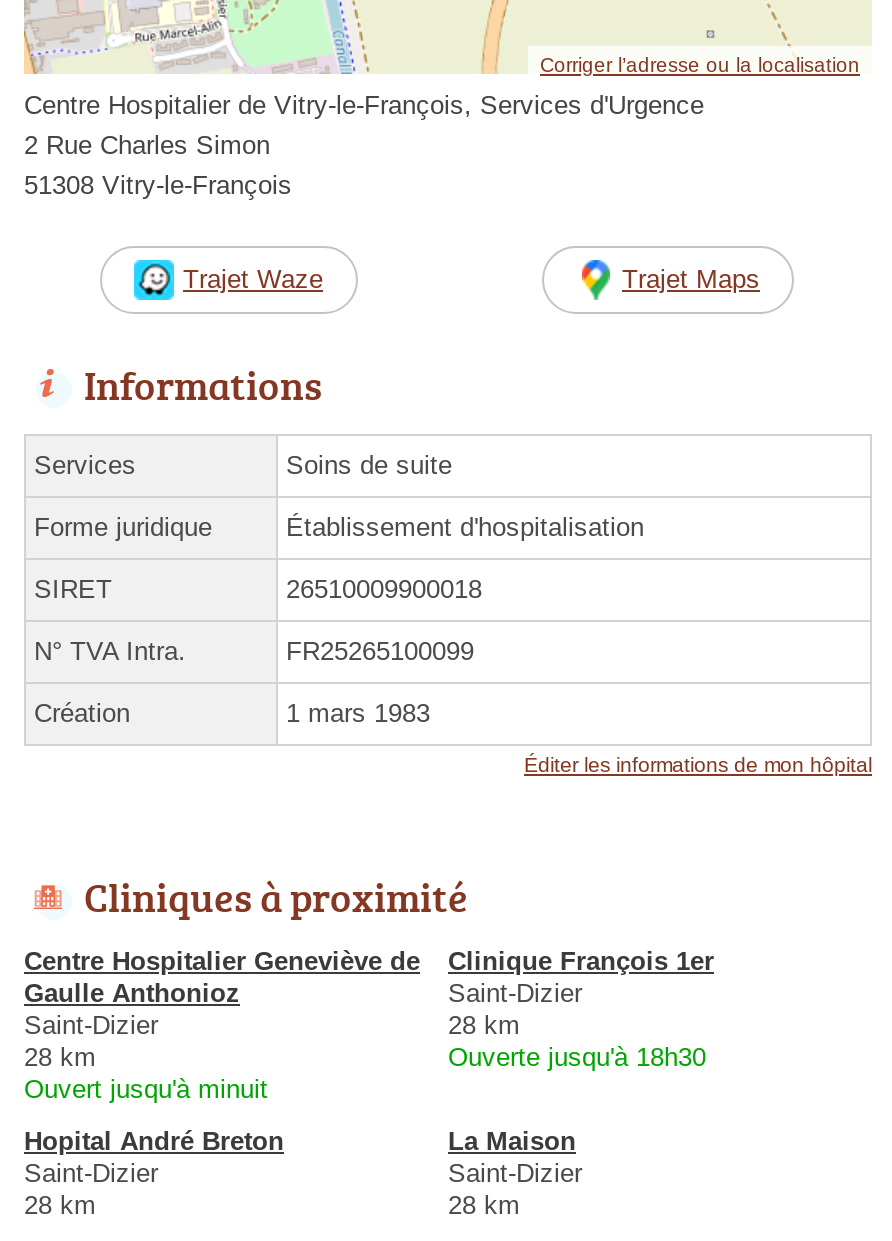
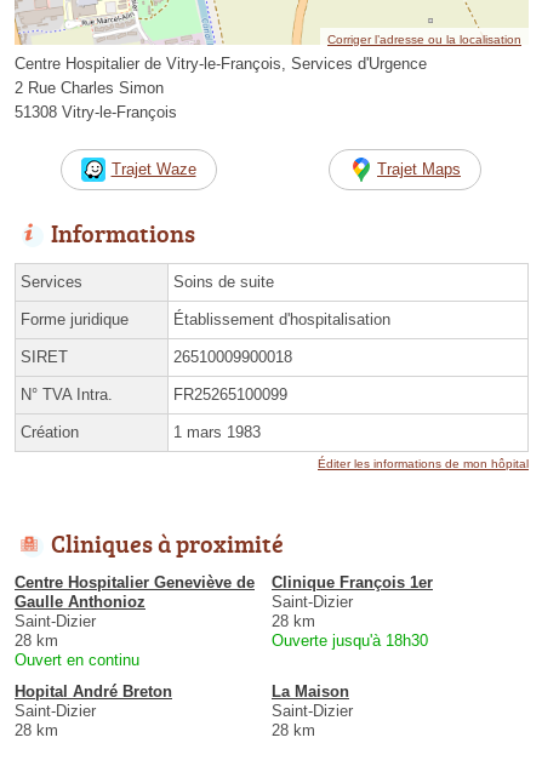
- Ouvert jusqu'à minuit
+ Ouvert en continu
